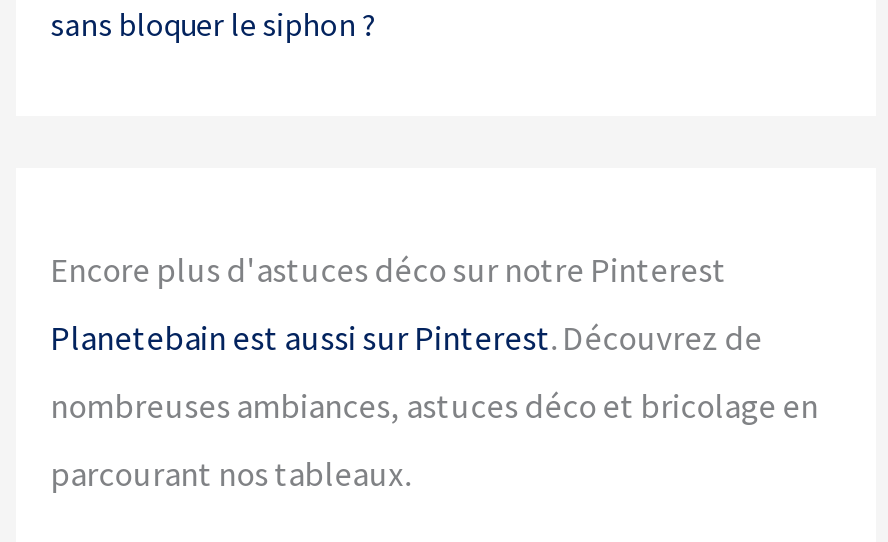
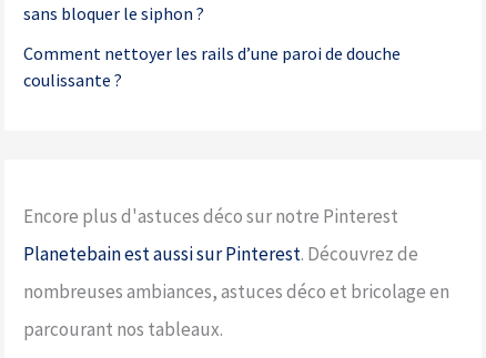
+ Comment nettoyer les rails d’une paroi de douche
+ coulissante ?
